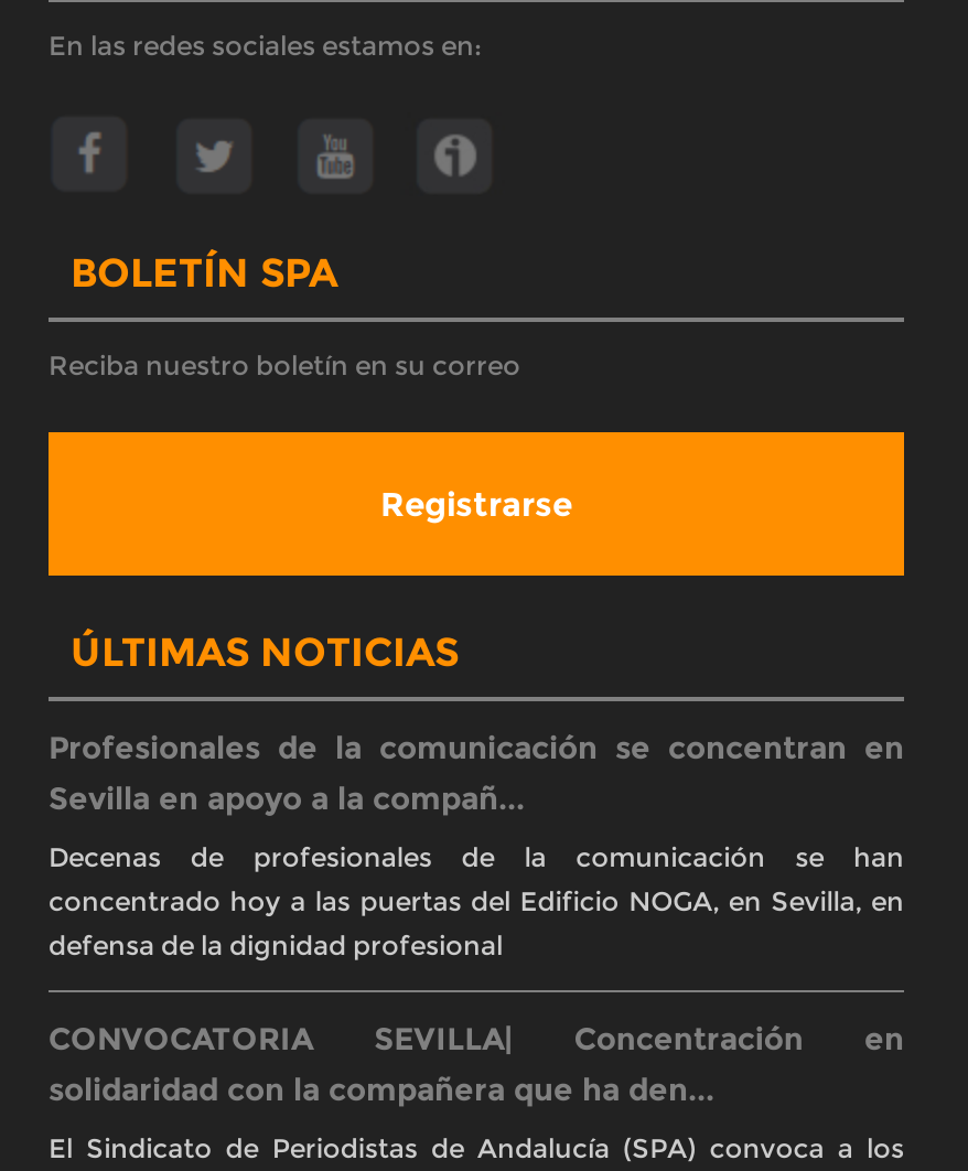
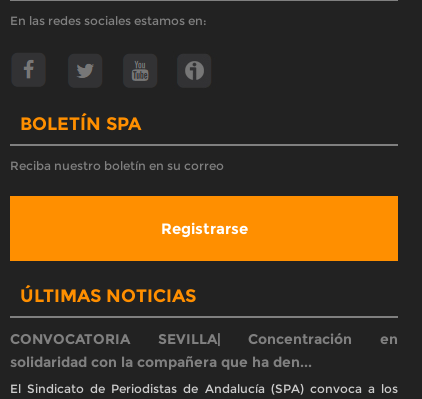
- Profesionales de la comunicación se concentran en
- Sevilla en apoyo a la compañ...
- Decenas de profesionales de la comunicación se han
- concentrado hoy a las puertas del Edificio NOGA, en Sevilla, en
- defensa de la dignidad profesional
